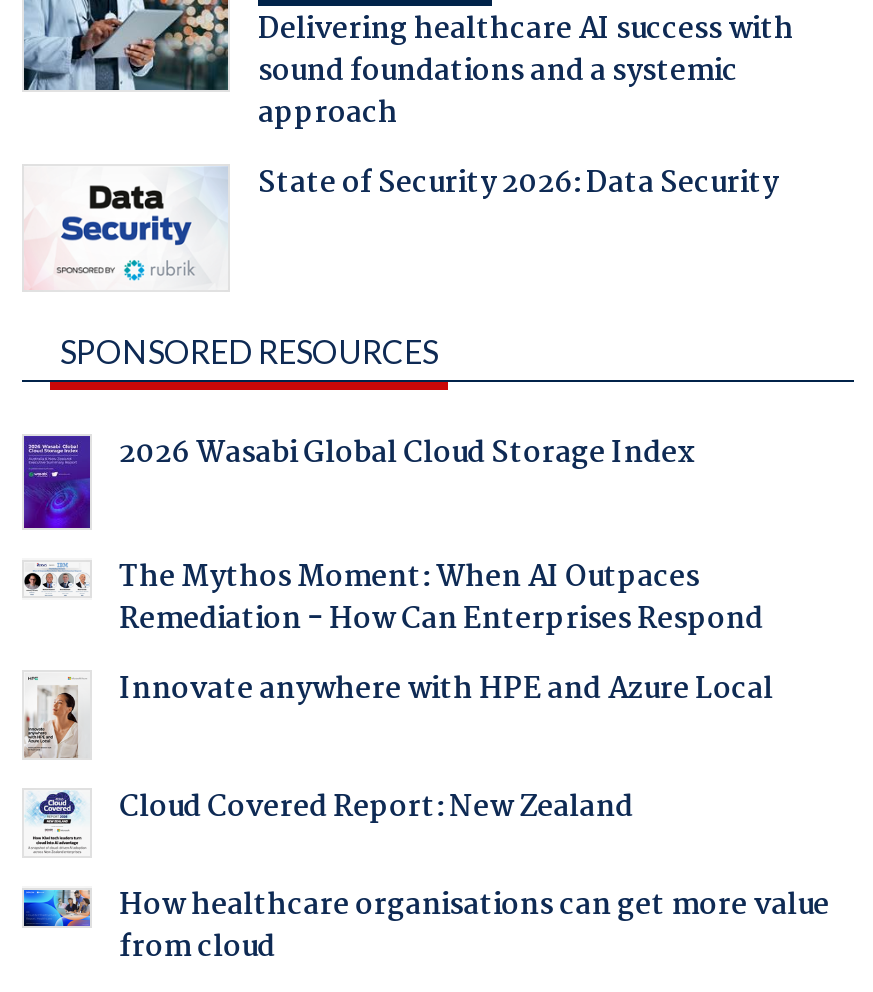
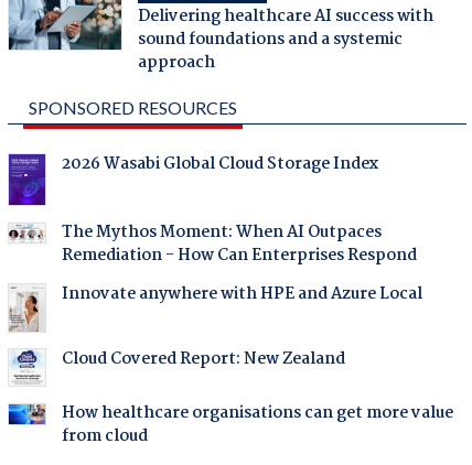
- [image]
- State of Security 2026: Data Security
